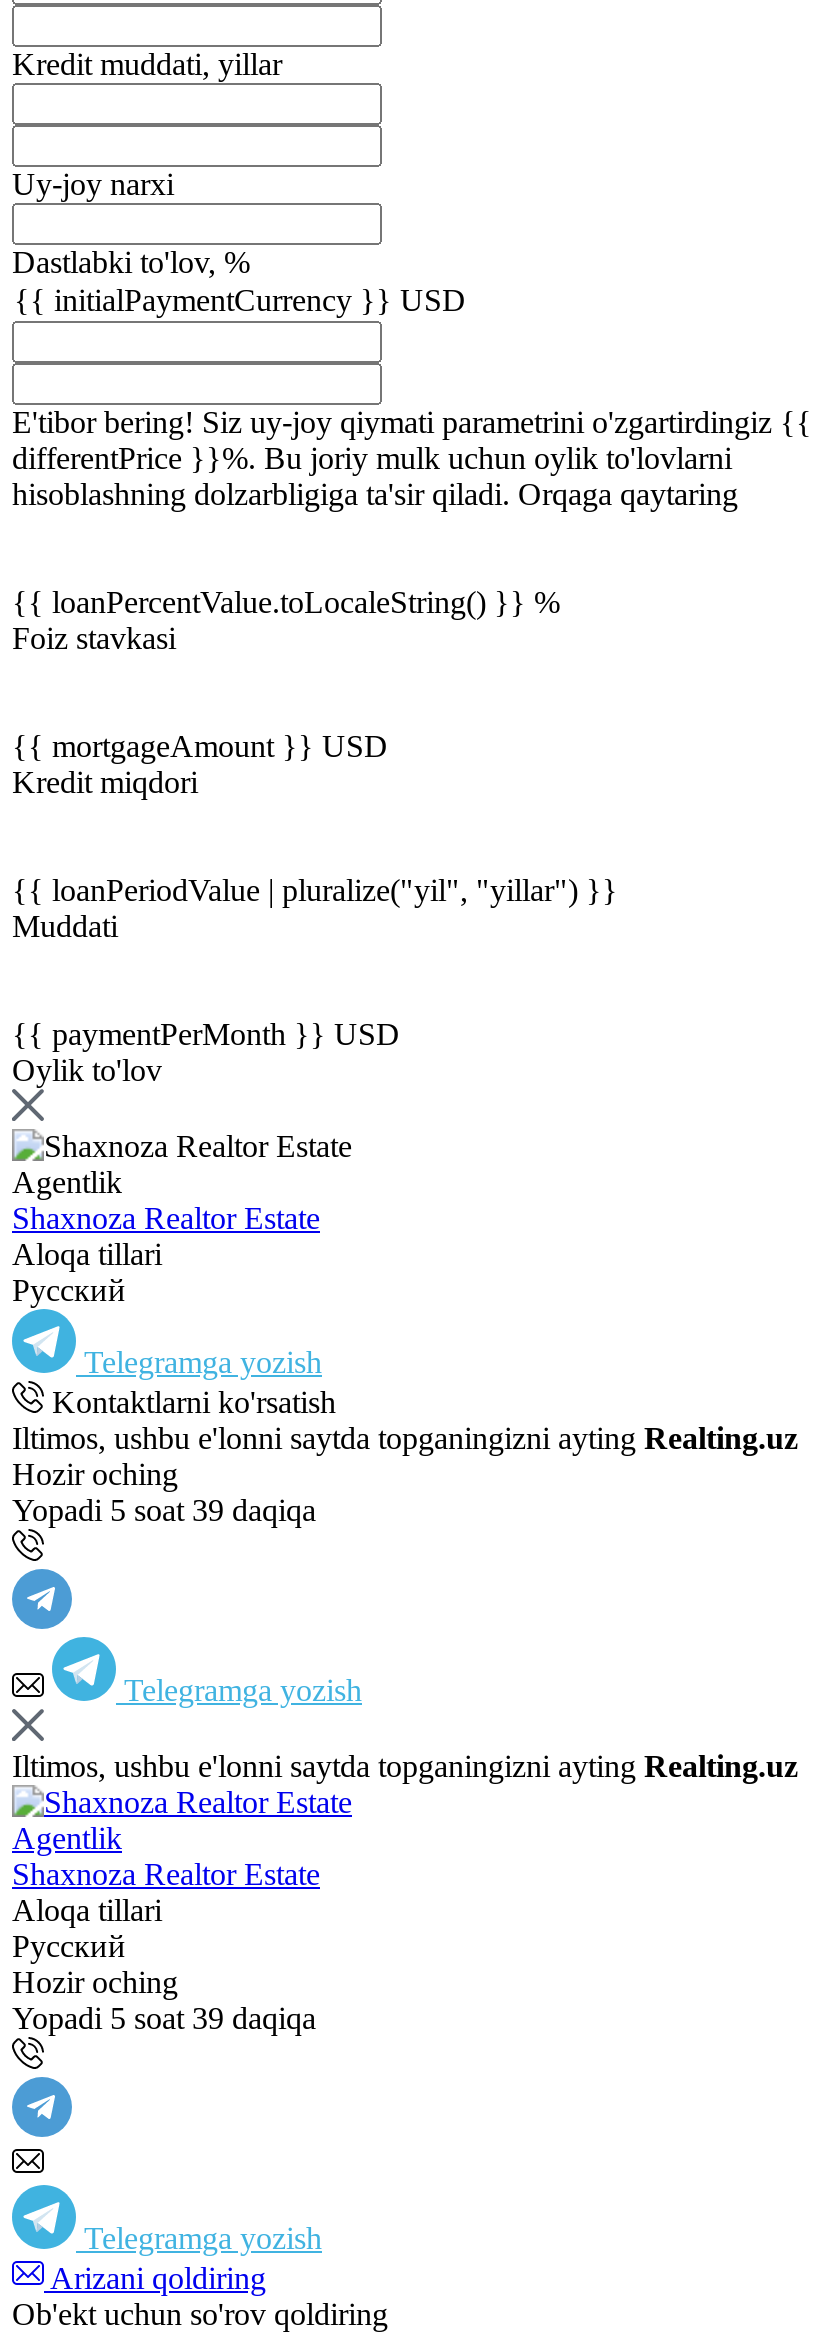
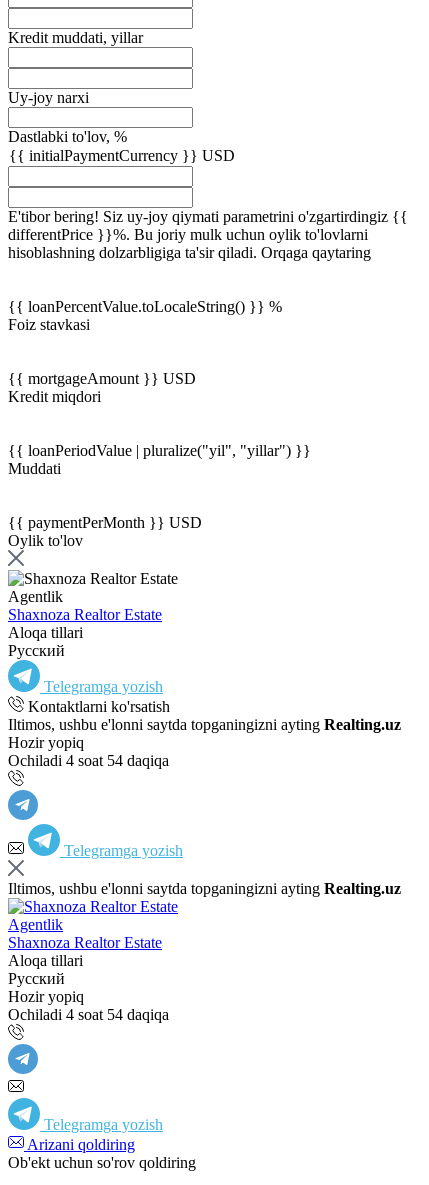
- Hozir oching
+ Hozir yopiq

- Yopadi 5 soat 39 daqiqa
+ Ochiladi 4 soat 54 daqiqa

- Hozir oching
+ Hozir yopiq

- Yopadi 5 soat 39 daqiqa
+ Ochiladi 4 soat 54 daqiqa
